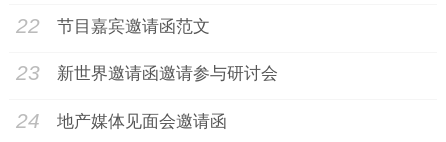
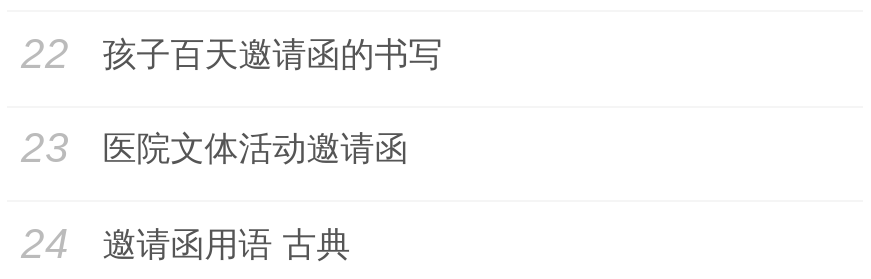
- 节目嘉宾邀请函范文
+ 孩子百天邀请函的书写

- 新世界邀请函邀请参与研讨会
+ 医院文体活动邀请函

- 地产媒体见面会邀请函
+ 邀请函用语 古典
